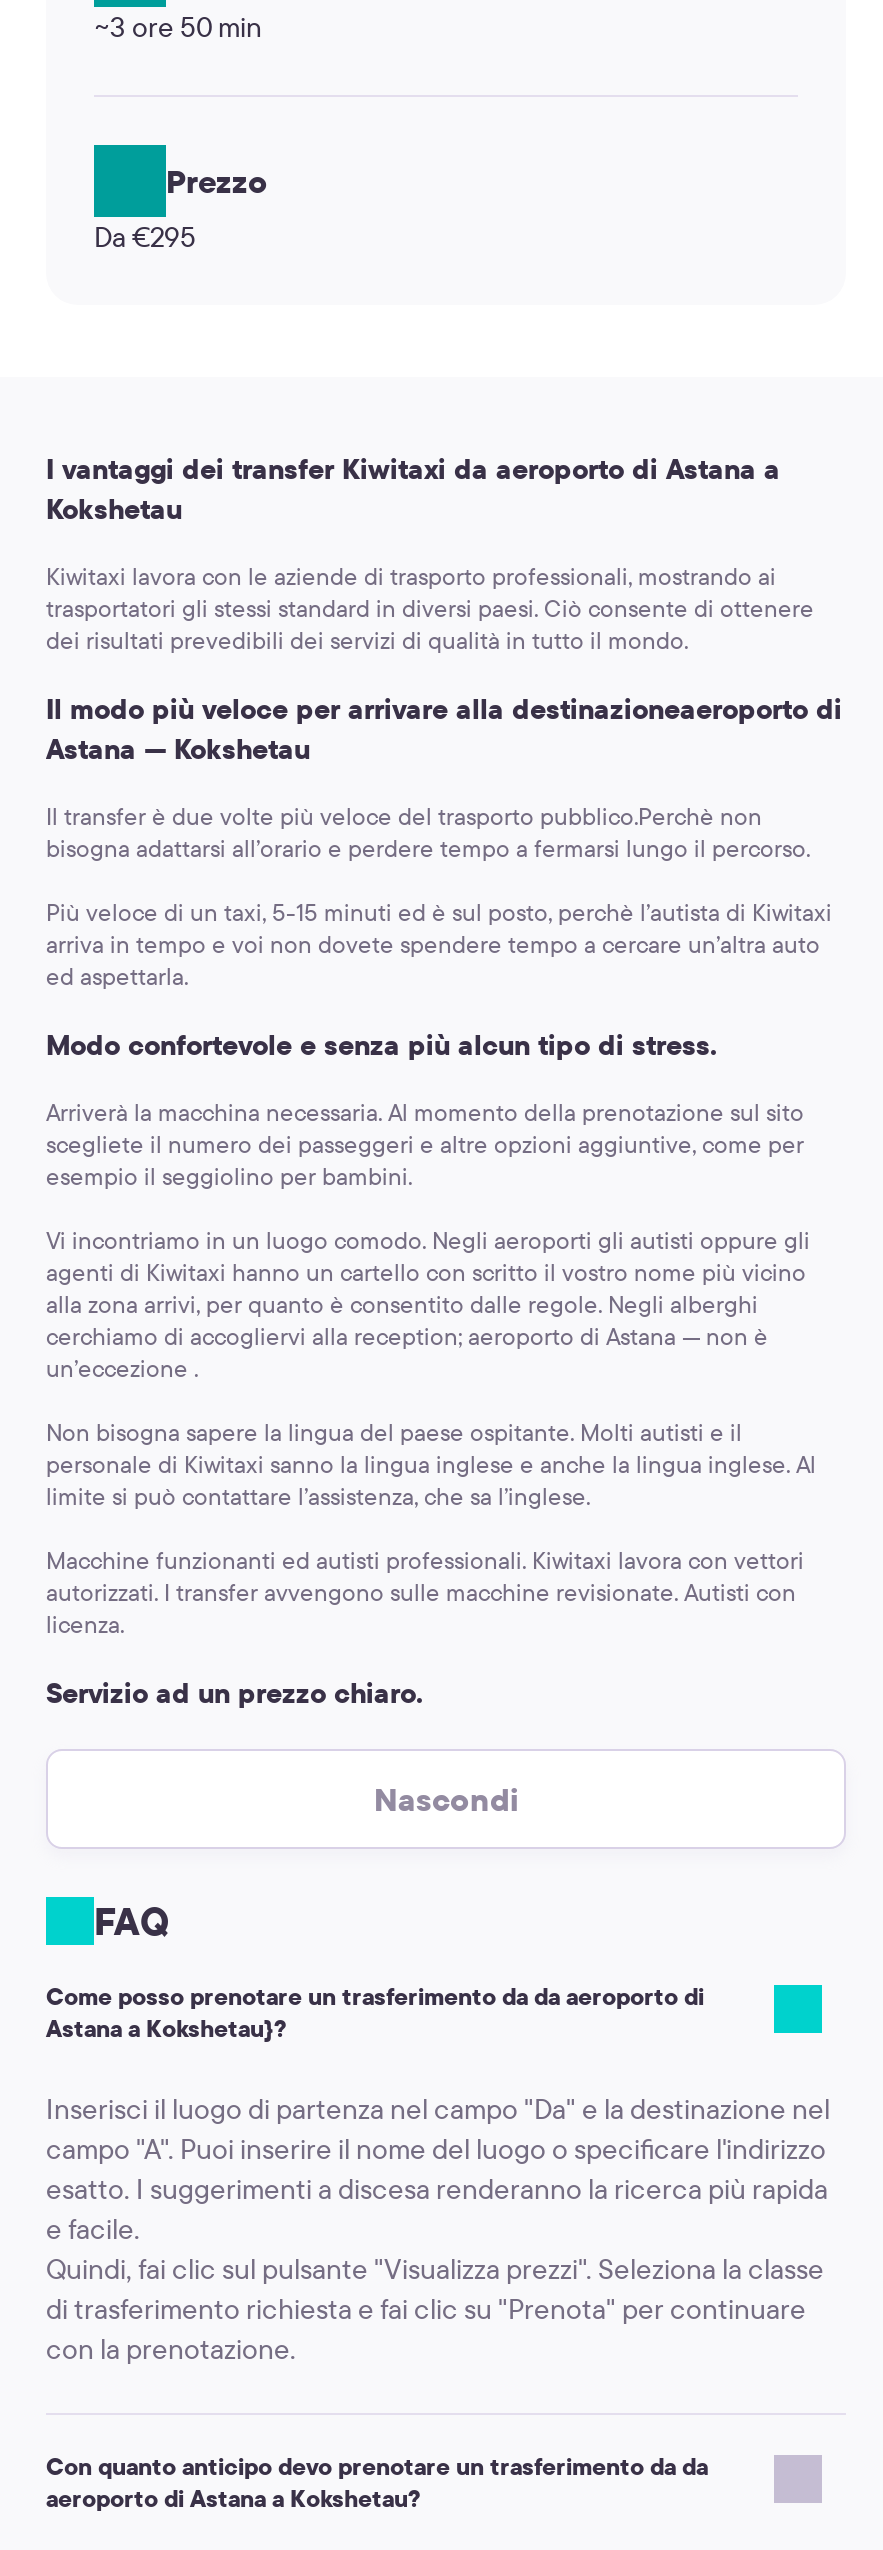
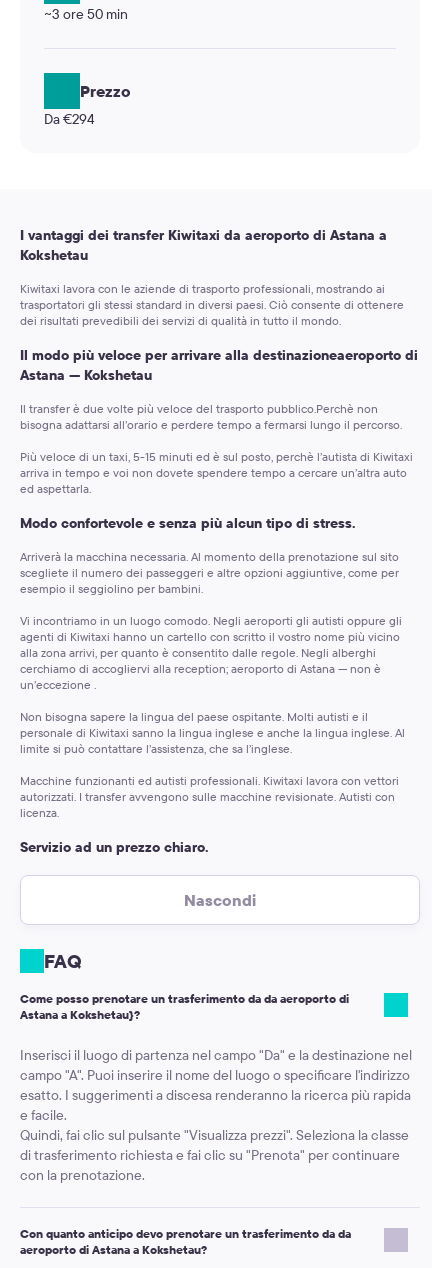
- Da €295
+ Da €294
